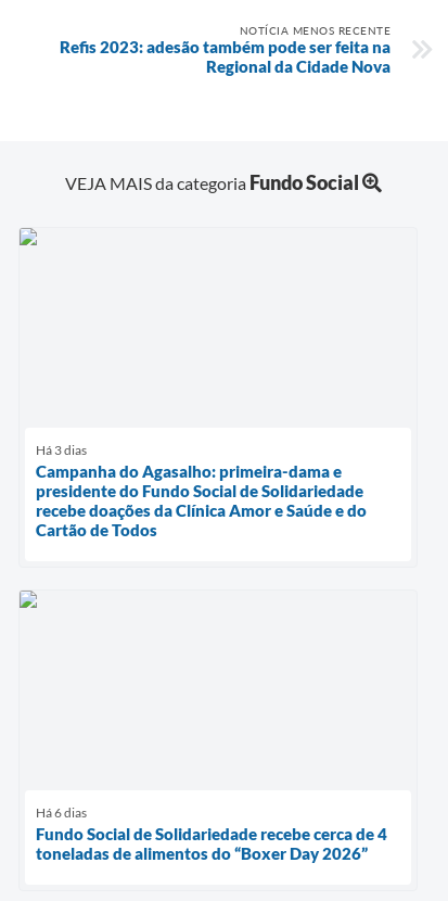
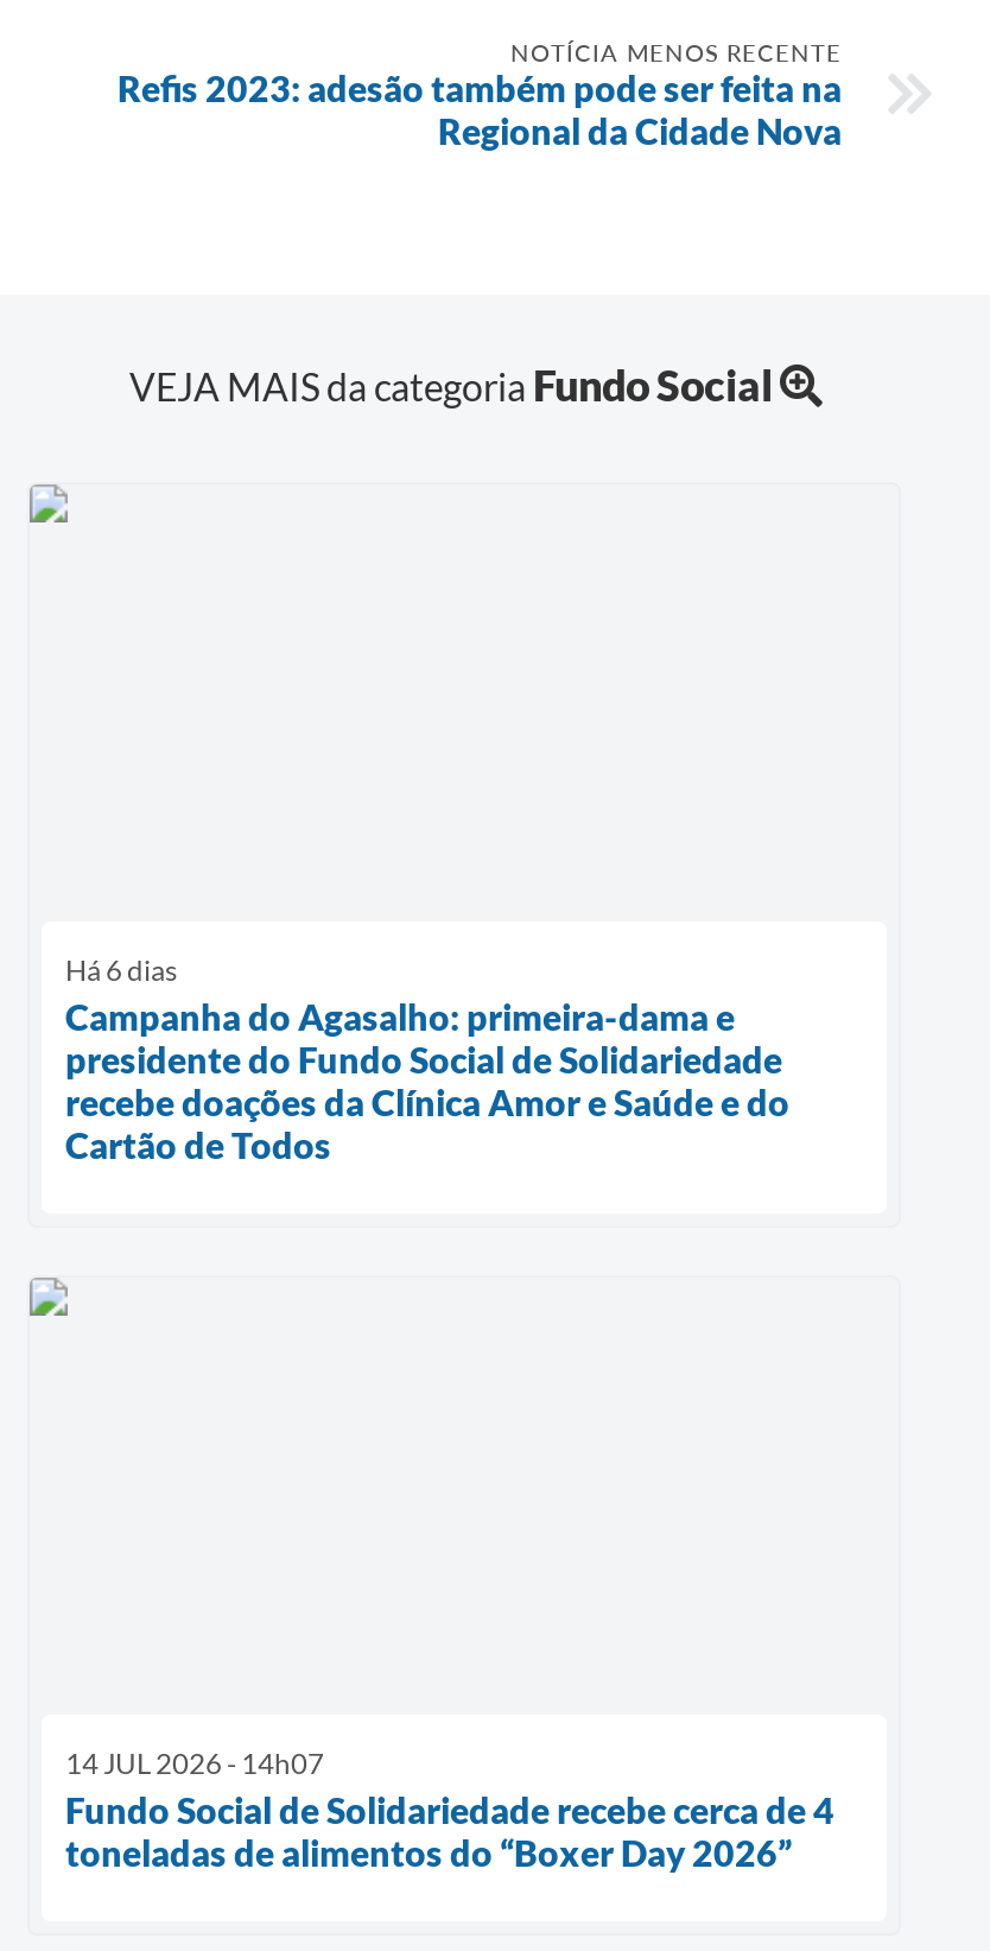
- Há 3 dias
+ Há 6 dias

- Há 6 dias
+ 14 JUL 2026 - 14h07
